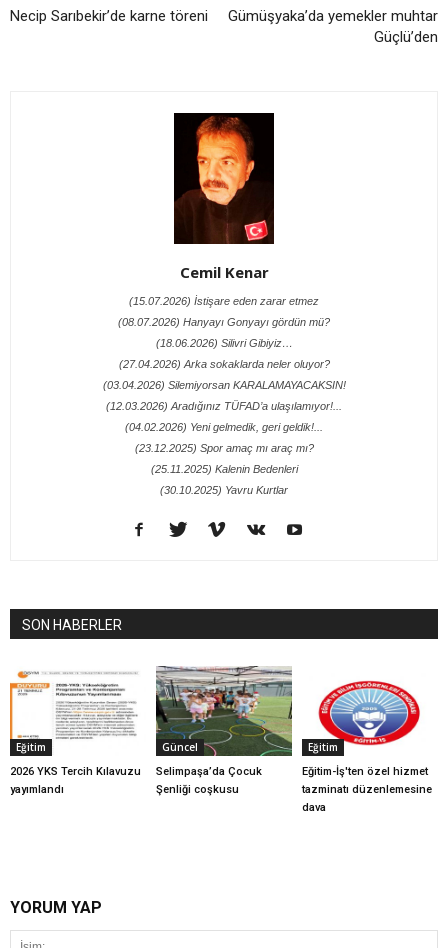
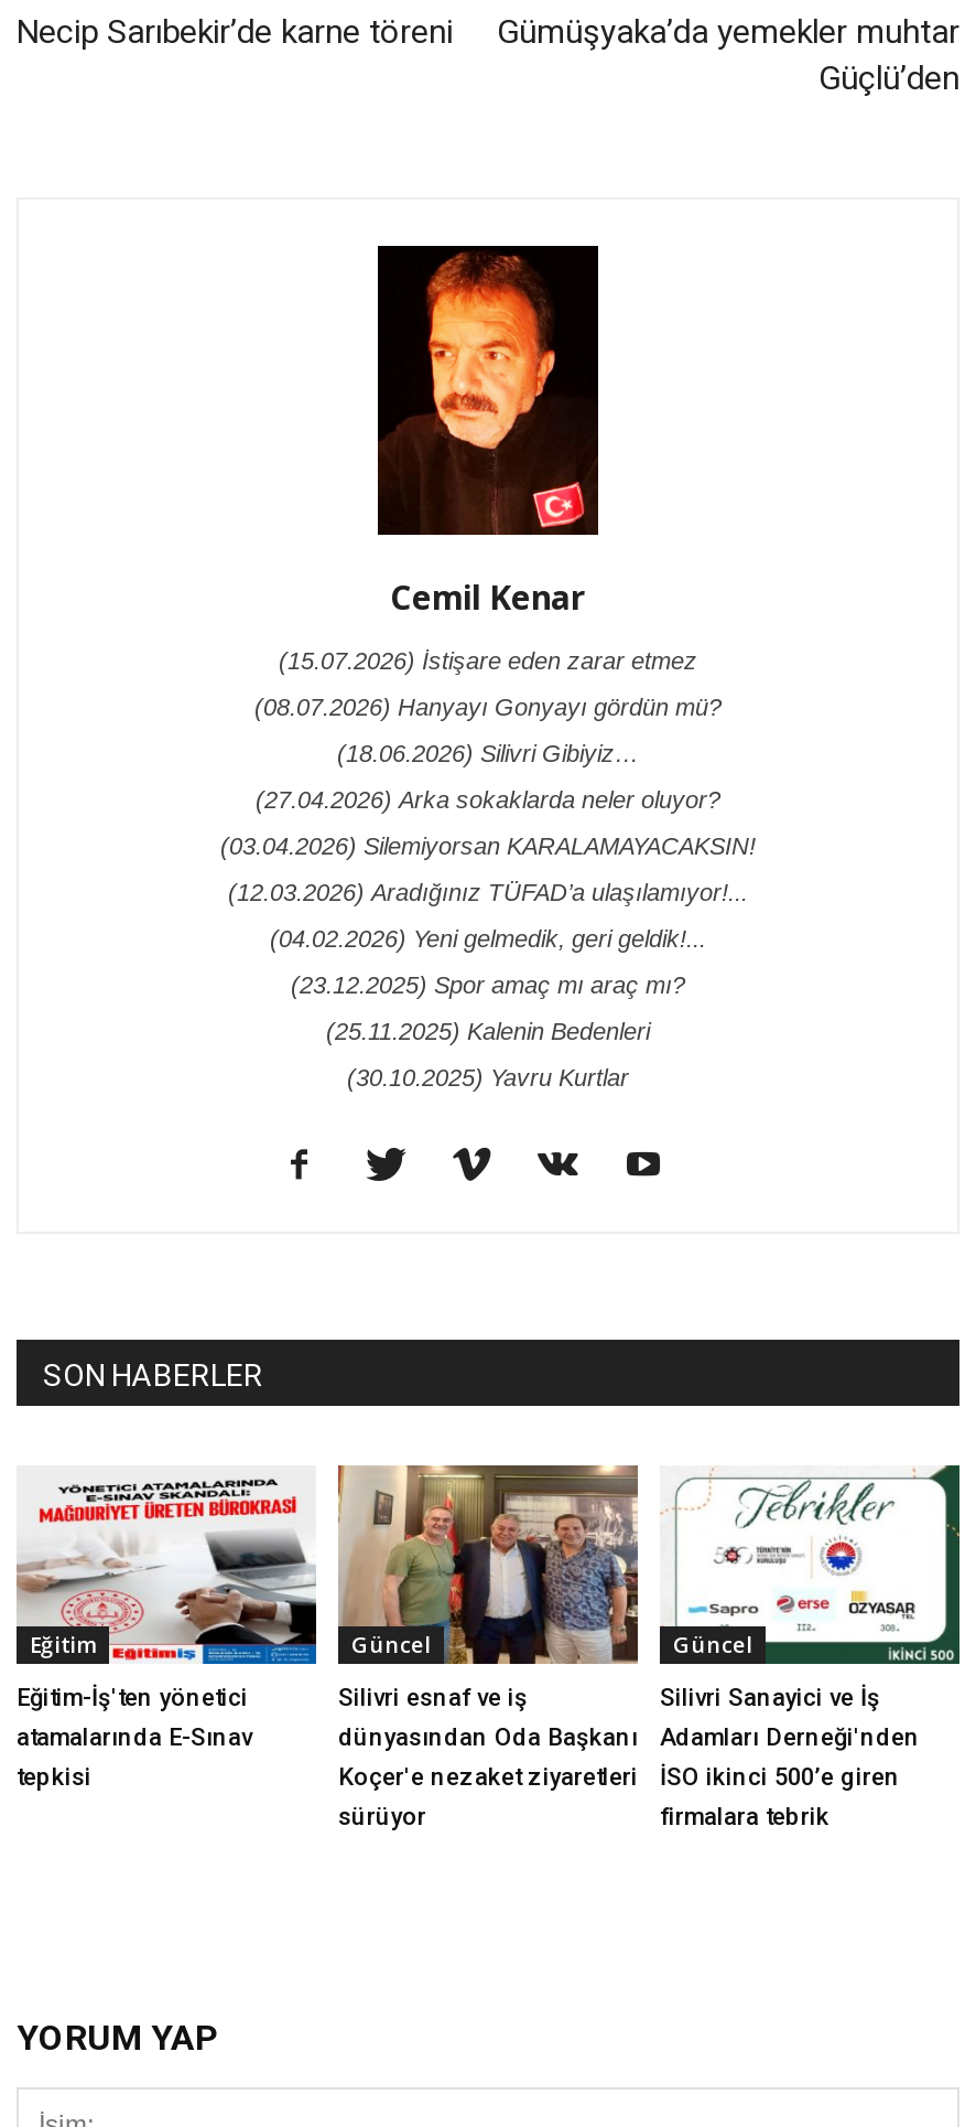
- [image]
- 2026 YKS Tercih Kılavuzu
- yayımlandı
+ [image]
+ Eğitim-İş'ten yönetici
+ atamalarında E-Sınav
+ tepkisi

- [image]
- Selimpaşa’da Çocuk
- Şenliği coşkusu
+ [image]
+ Silivri esnaf ve iş
+ dünyasından Oda Başkanı
+ Koçer'e nezaket ziyaretleri
+ sürüyor

- [image]
- Eğitim
+ [image]
+ Güncel

- Eğitim-İş'ten özel hizmet
- tazminatı düzenlemesine
- dava
+ Silivri Sanayici ve İş
+ Adamları Derneği'nden
+ İSO ikinci 500’e giren
+ firmalara tebrik
